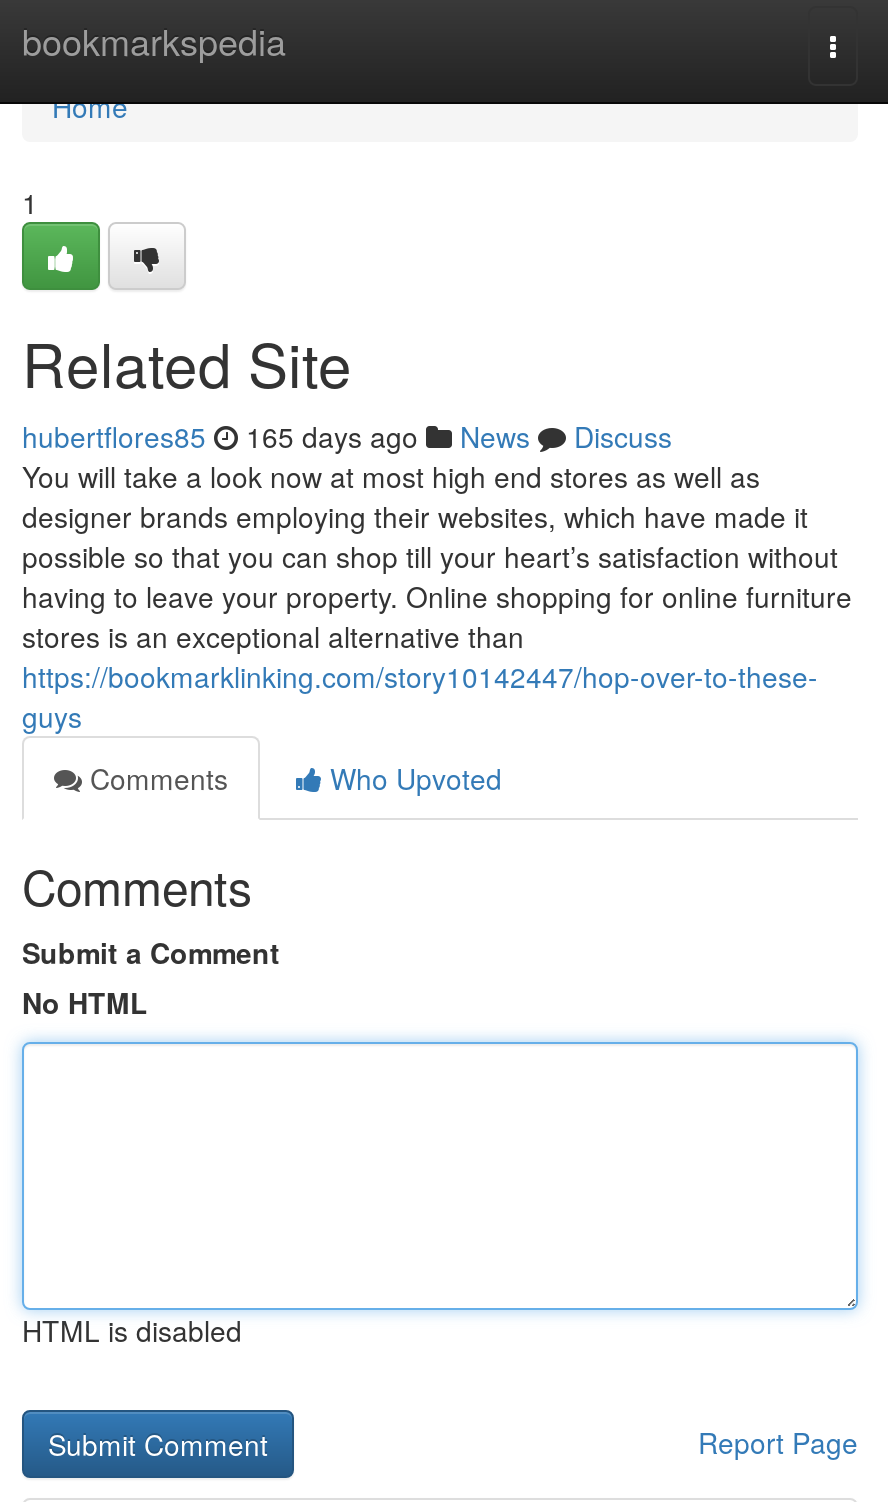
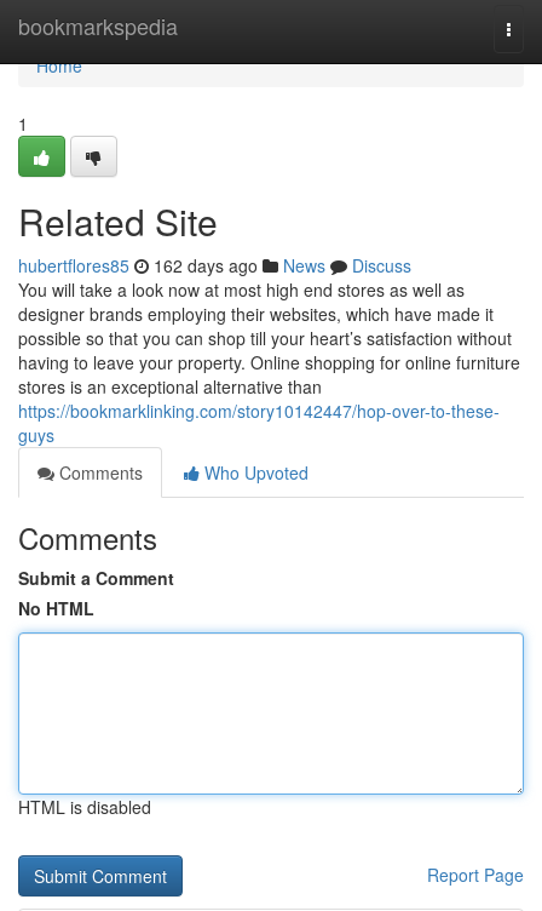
- hubertflores85 165 days ago News Discuss
+ hubertflores85 162 days ago News Discuss
